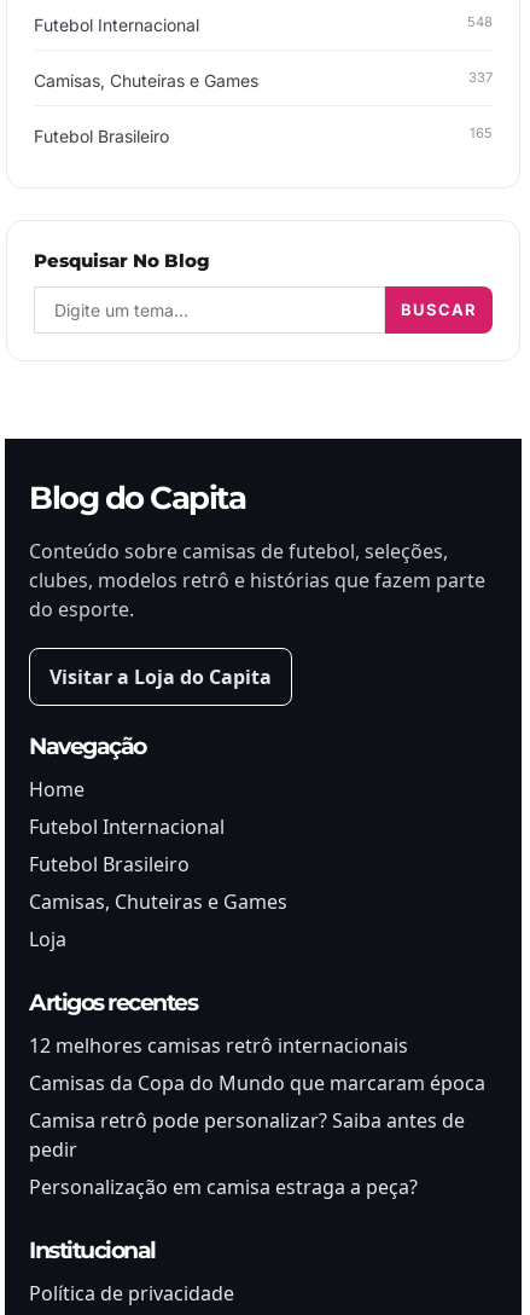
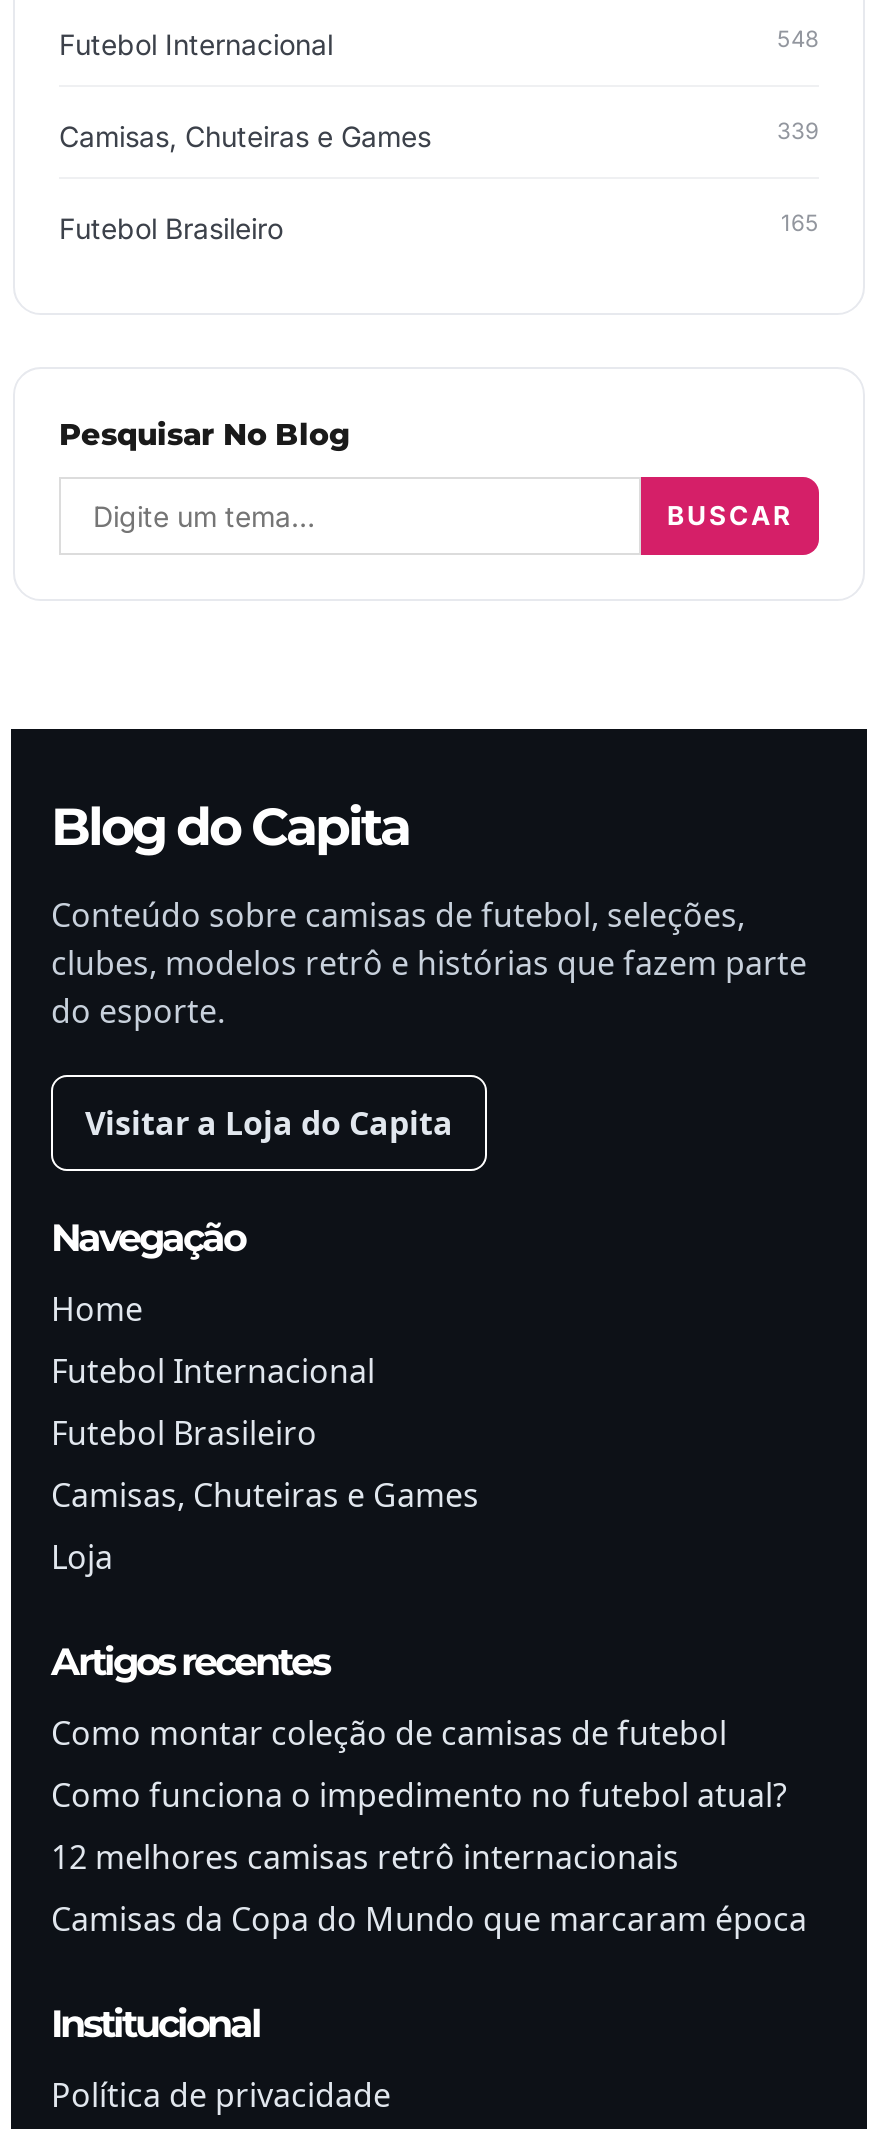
- 337
+ 339

+ Como montar coleção de camisas de futebol
+ Como funciona o impedimento no futebol atual?

moved down: 12 melhores camisas retrô internacionais | Camisas da Copa do Mundo que marcaram época

- Camisa retrô pode personalizar? Saiba antes de
- pedir
- Personalização em camisa estraga a peça?
